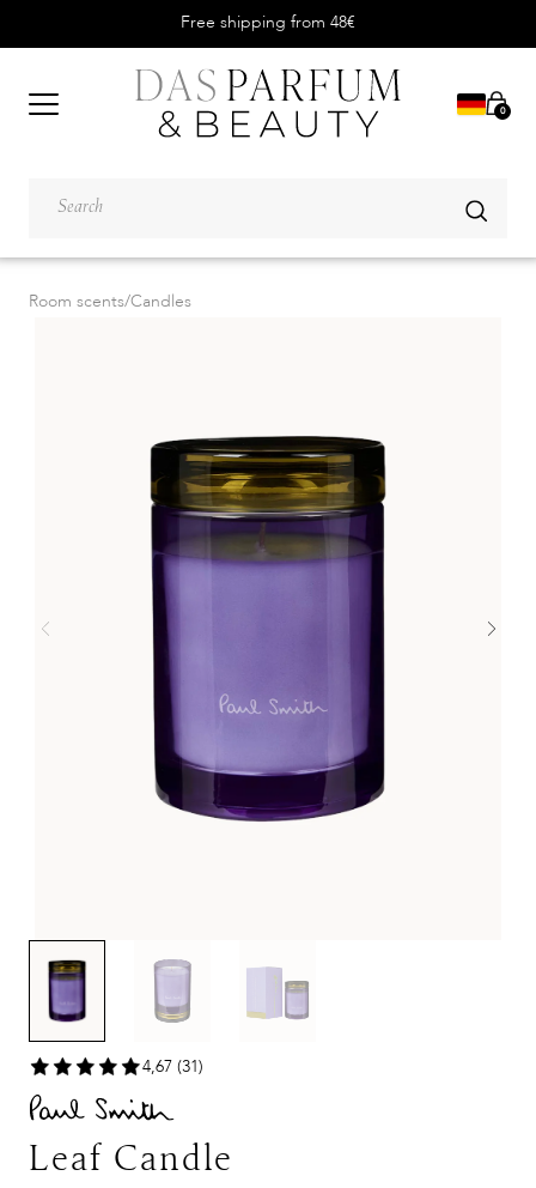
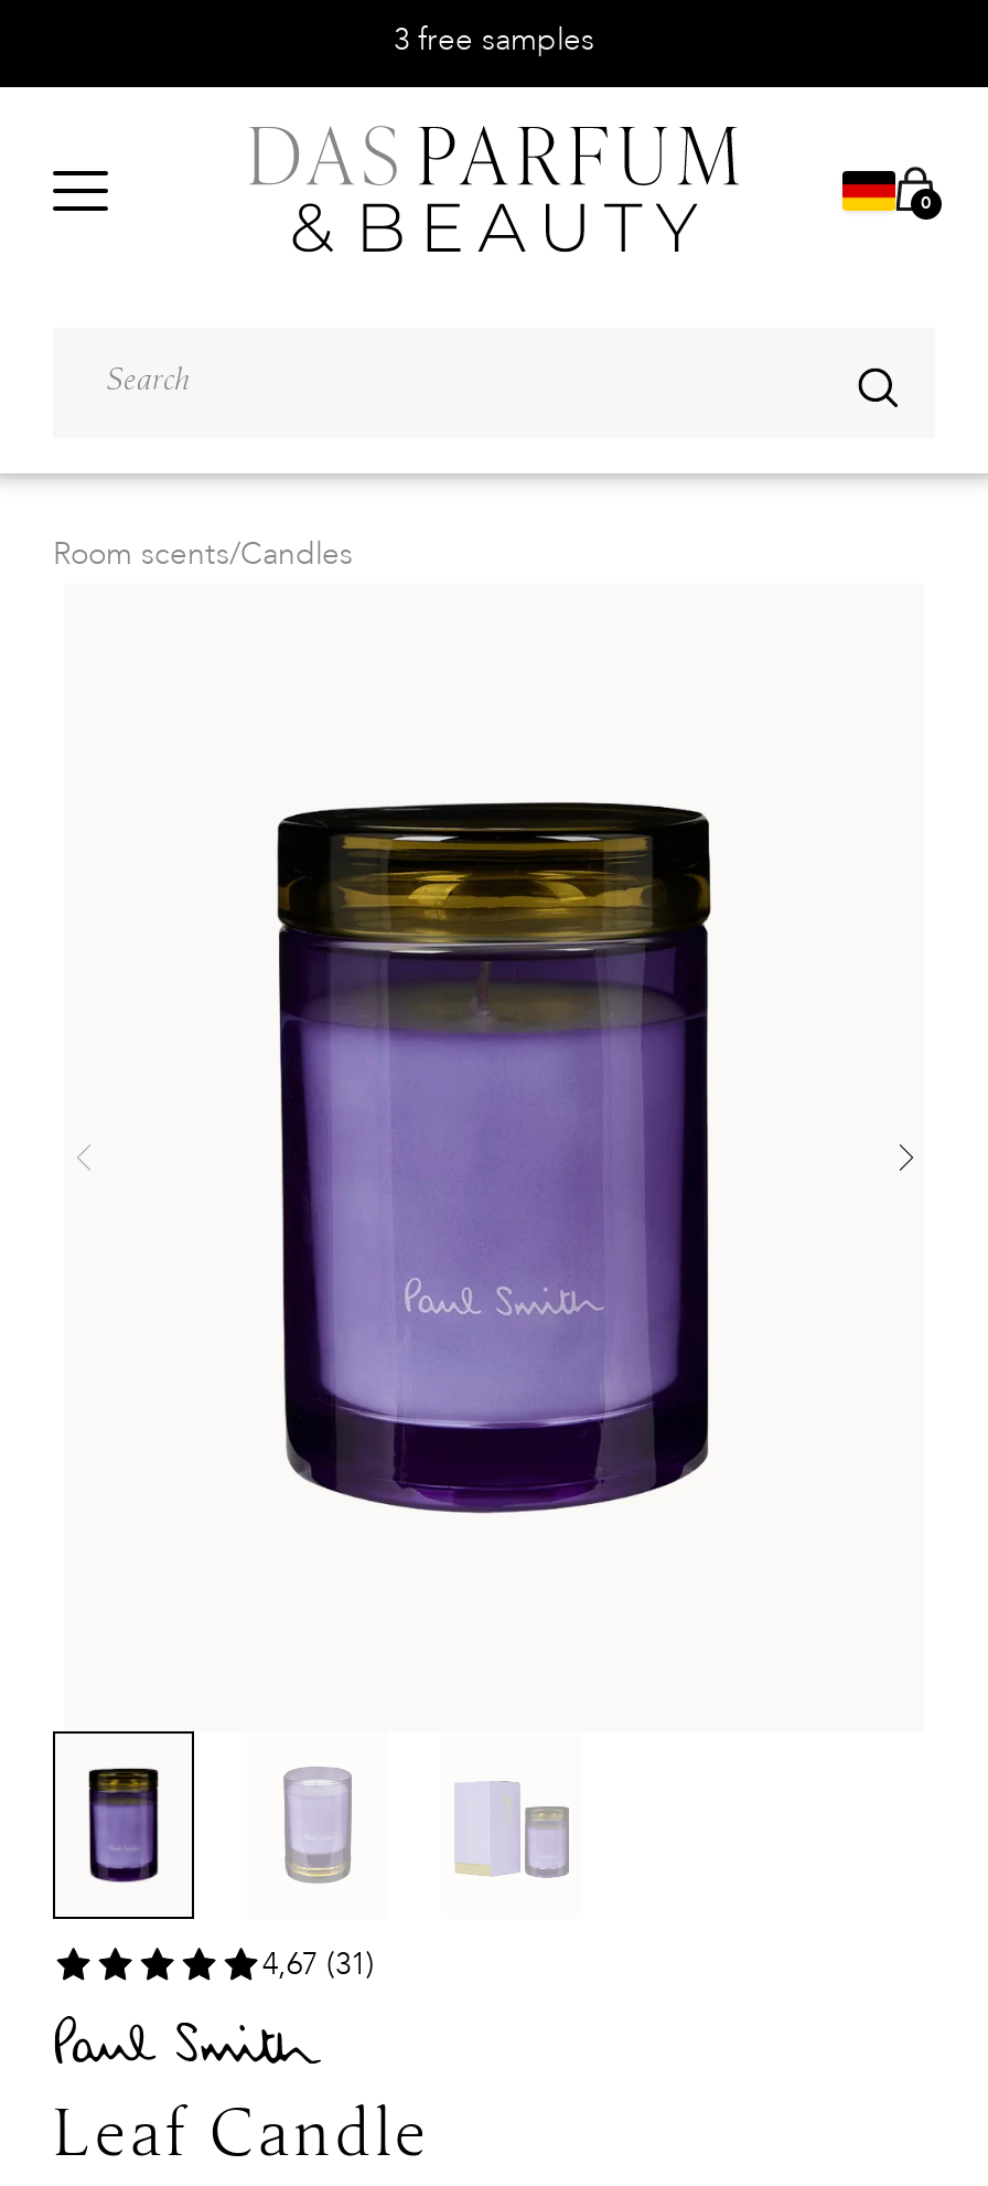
- Free shipping from 48€
+ 3 free samples
